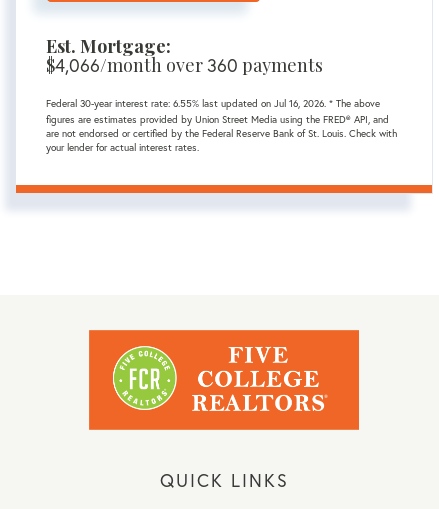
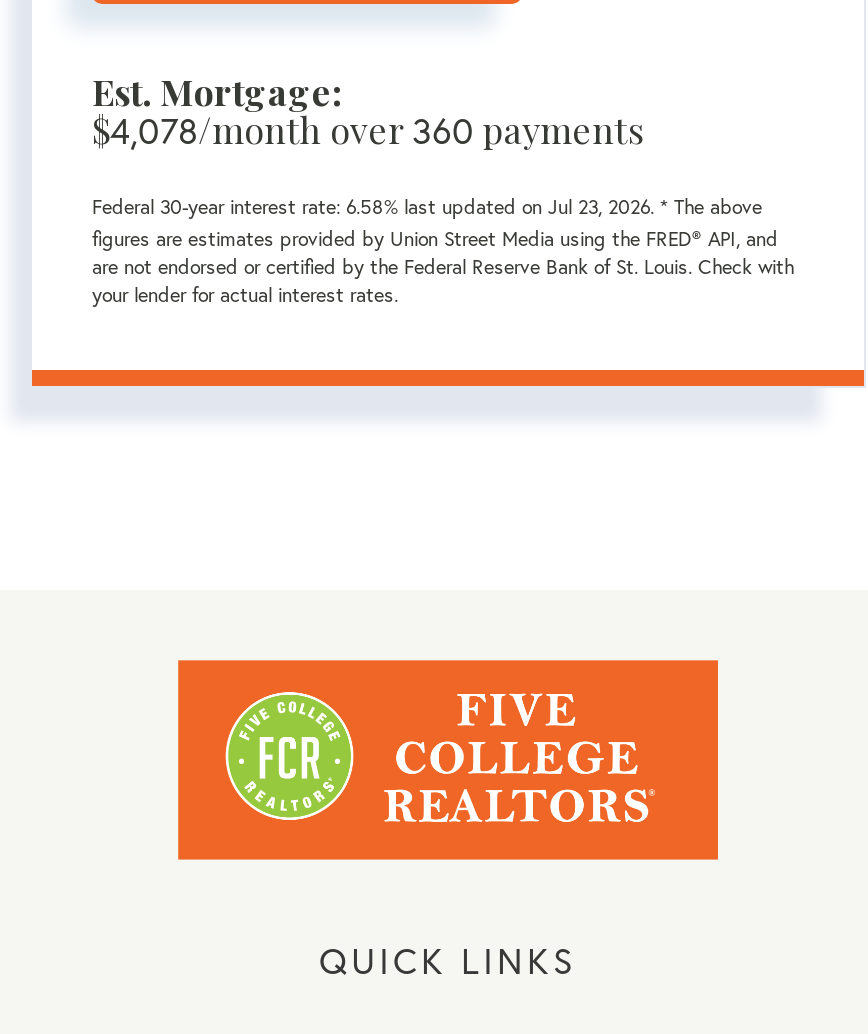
- $4,066/month over 360 payments
+ $4,078/month over 360 payments

- Federal 30-year interest rate: 6.55% last updated on Jul 16, 2026. * The above
+ Federal 30-year interest rate: 6.58% last updated on Jul 23, 2026. * The above
